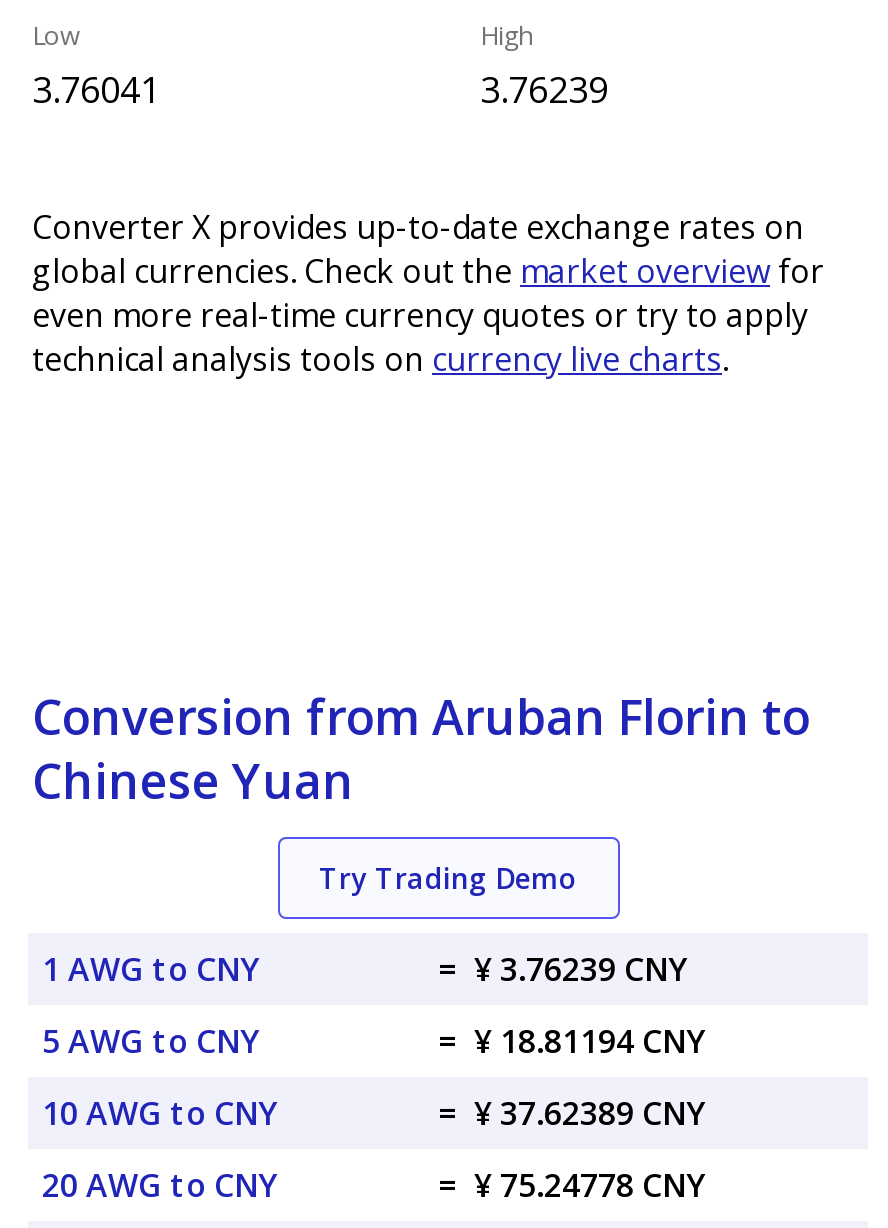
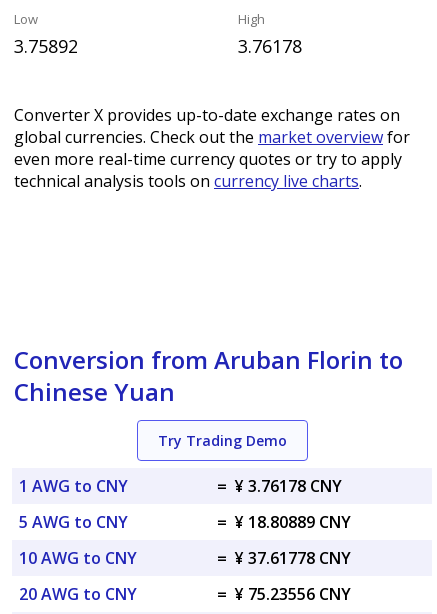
- 3.76041
+ 3.75892

- 3.76239
+ 3.76178

- = ¥ 3.76239 CNY
+ = ¥ 3.76178 CNY

- = ¥ 18.81194 CNY
+ = ¥ 18.80889 CNY

- = ¥ 37.62389 CNY
+ = ¥ 37.61778 CNY

- = ¥ 75.24778 CNY
+ = ¥ 75.23556 CNY
